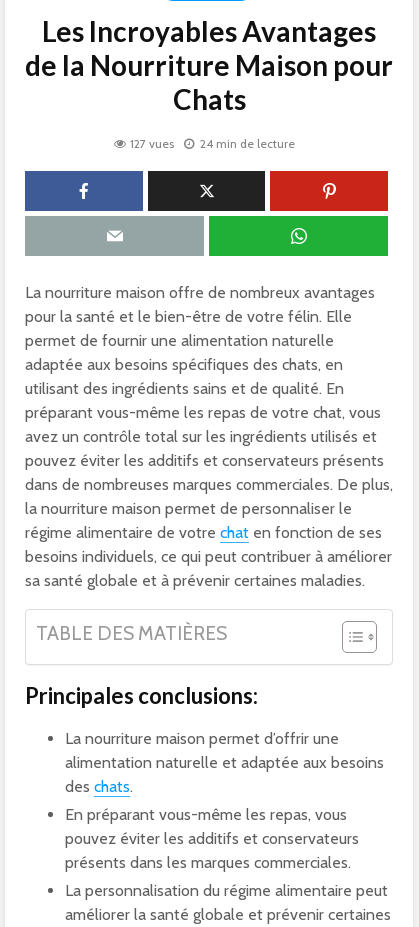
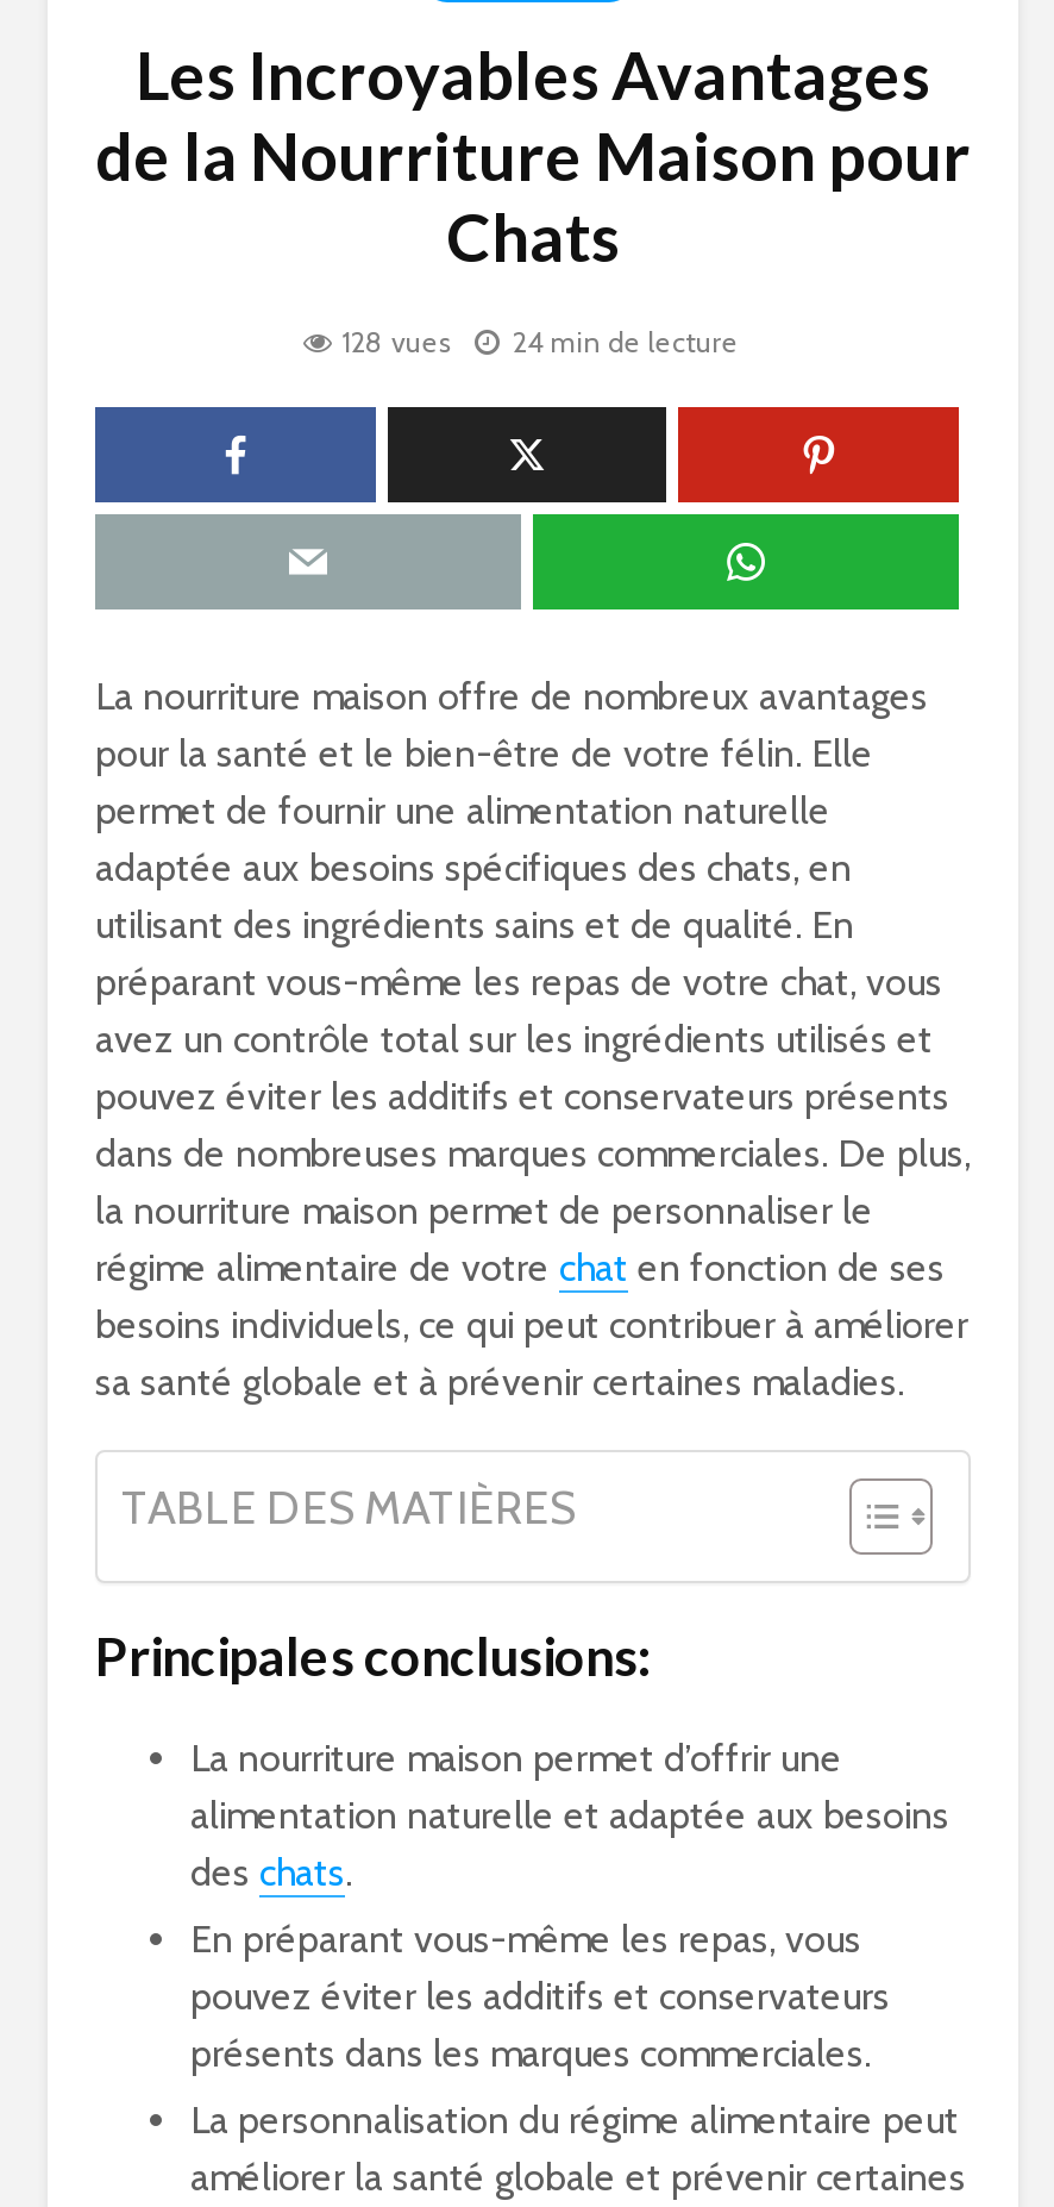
- 127 vues 24 min de lecture
+ 128 vues 24 min de lecture
